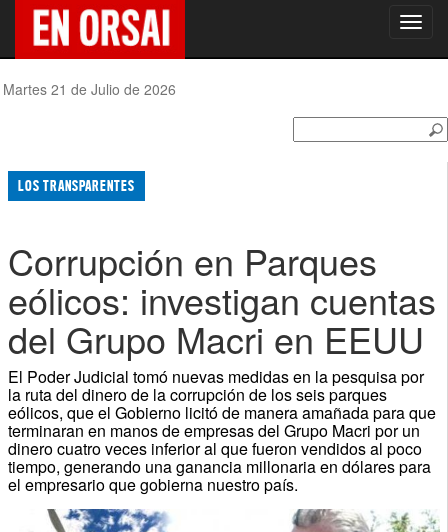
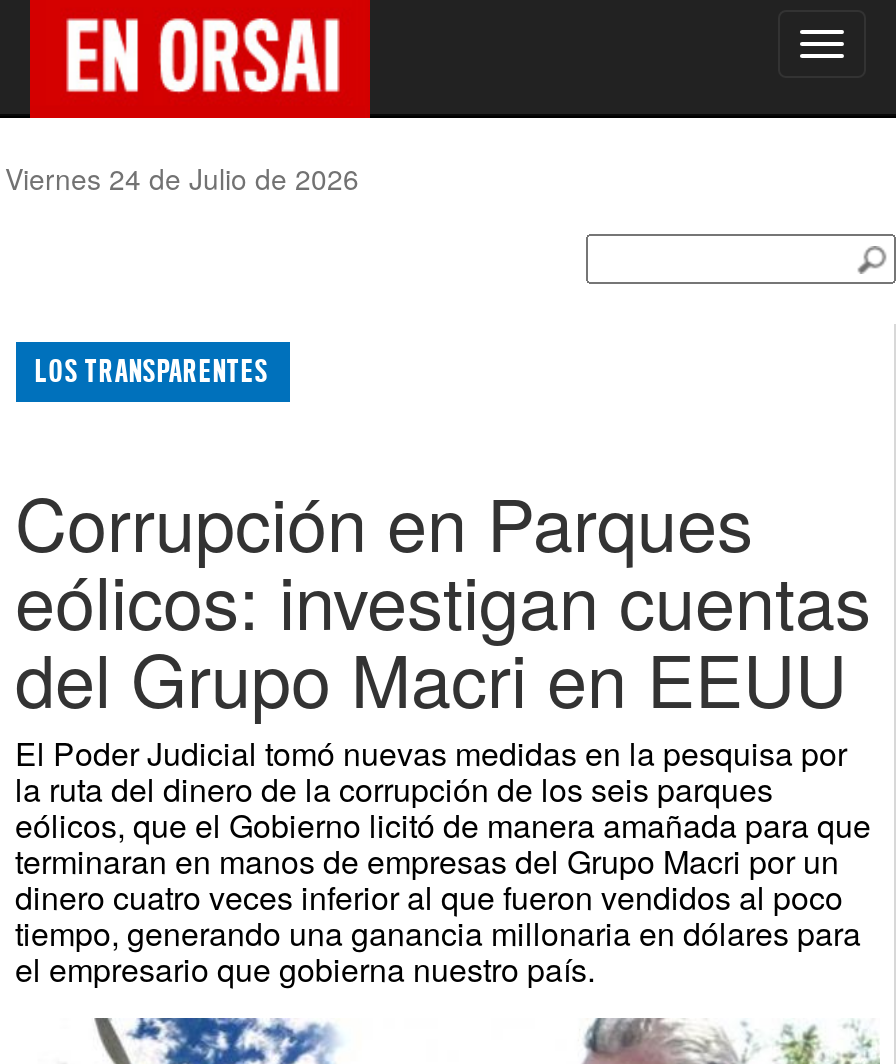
- Martes 21 de Julio de 2026
+ Viernes 24 de Julio de 2026
